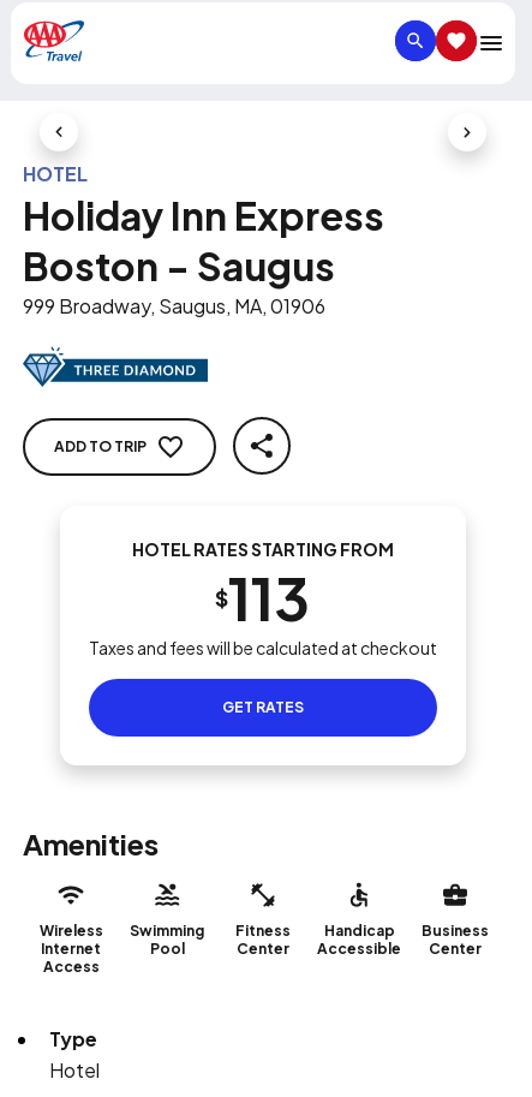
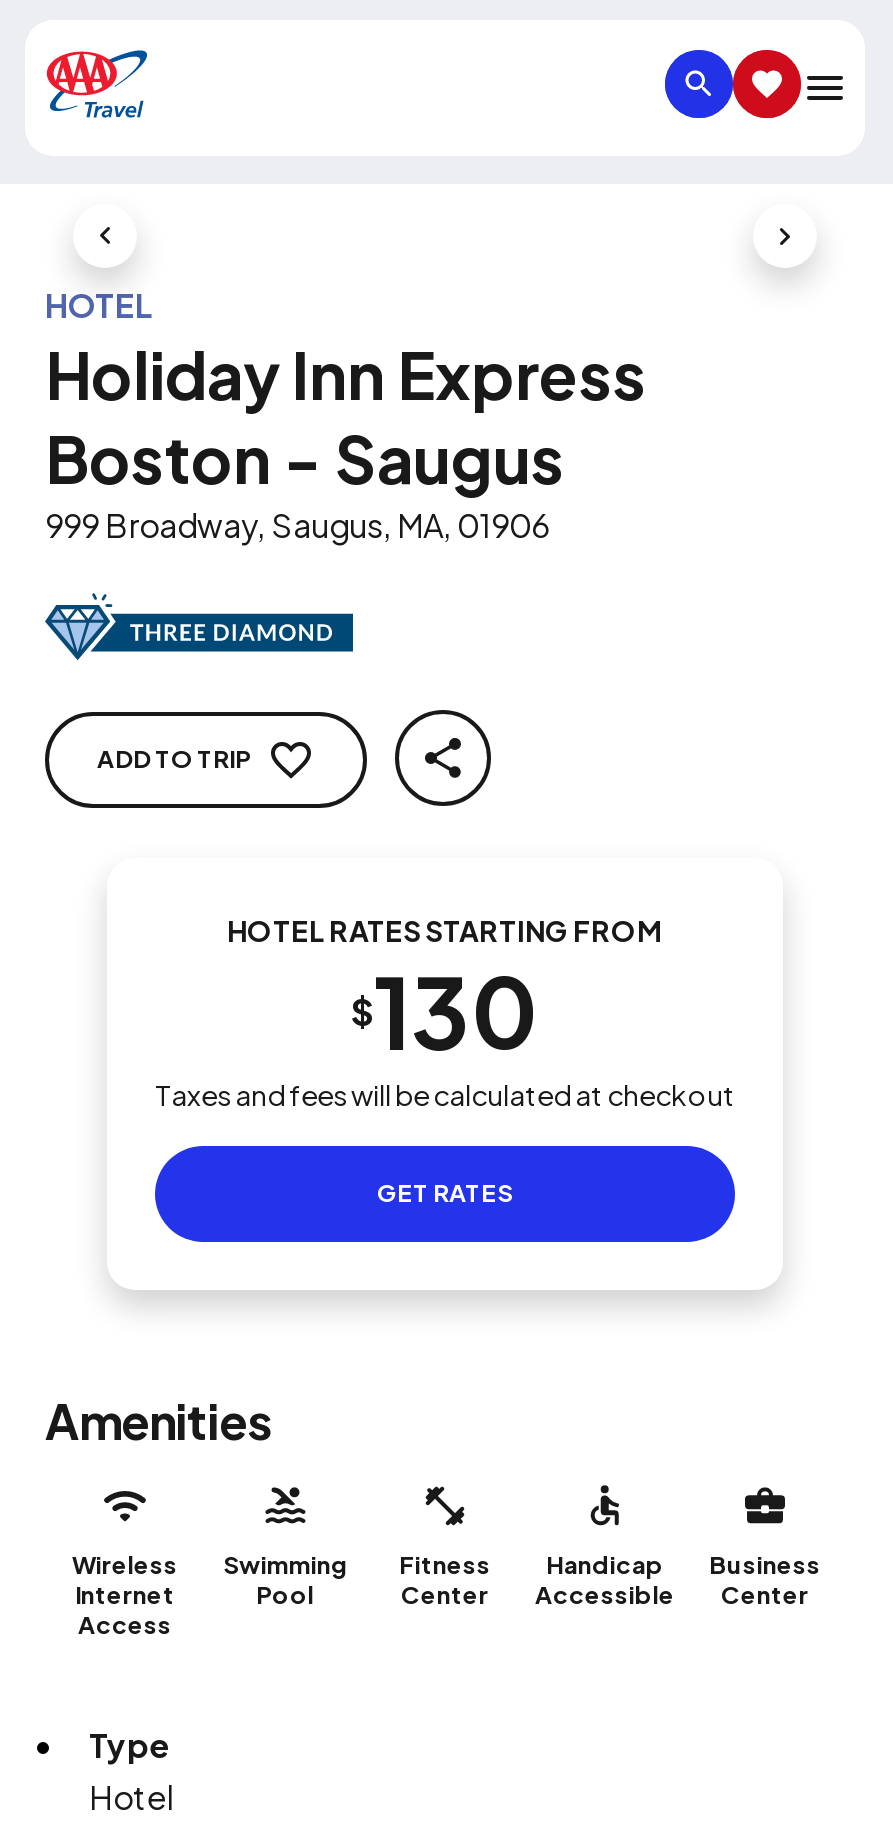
- $113
+ $130
